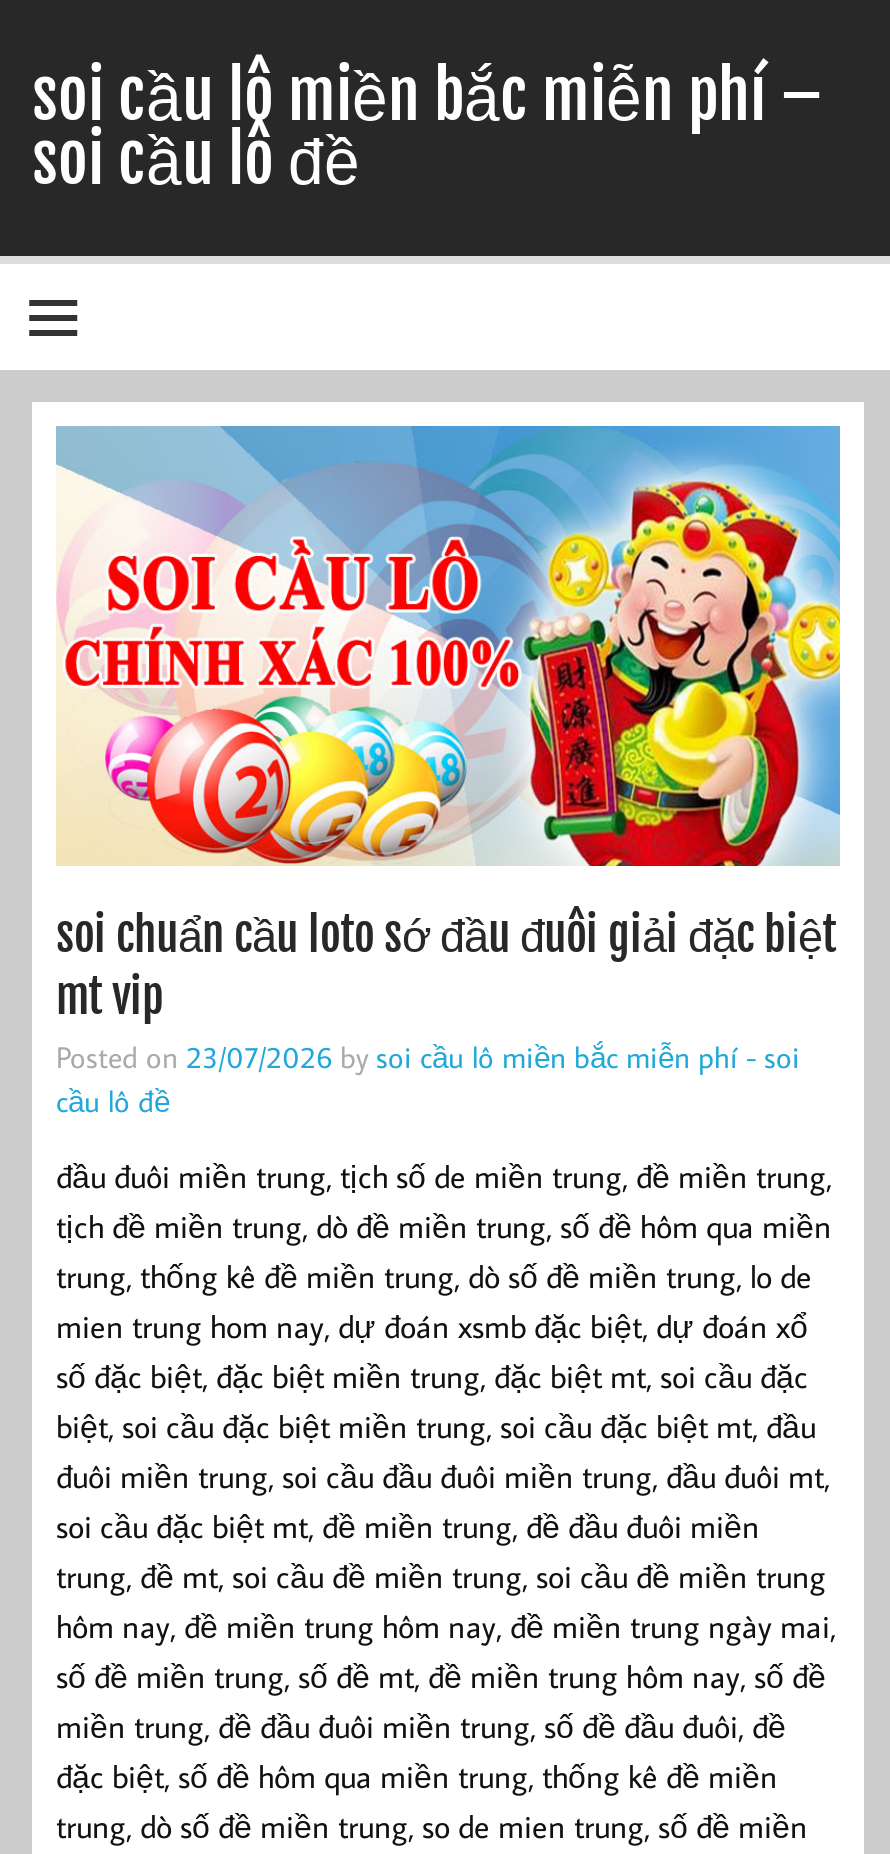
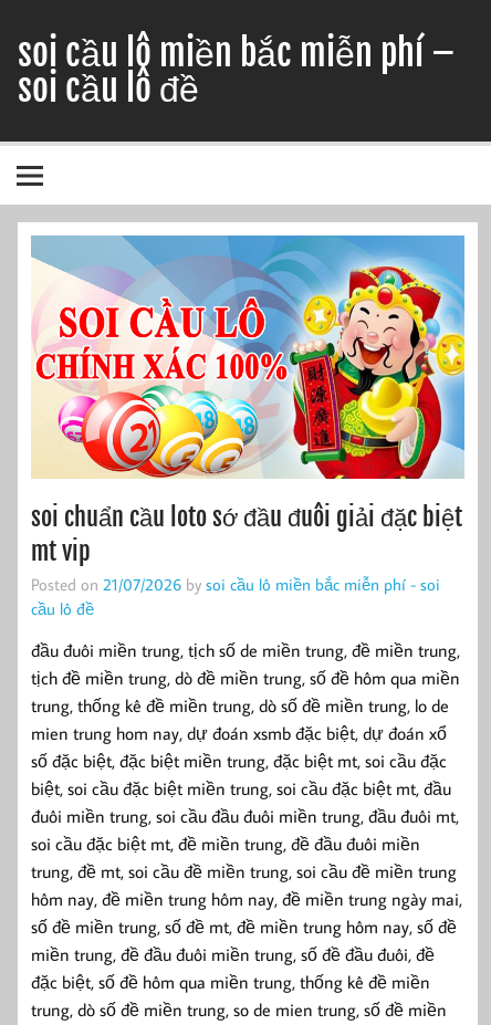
- Posted on 23/07/2026 by soi cầu lô miền bắc miễn phí - soi
+ Posted on 21/07/2026 by soi cầu lô miền bắc miễn phí - soi
